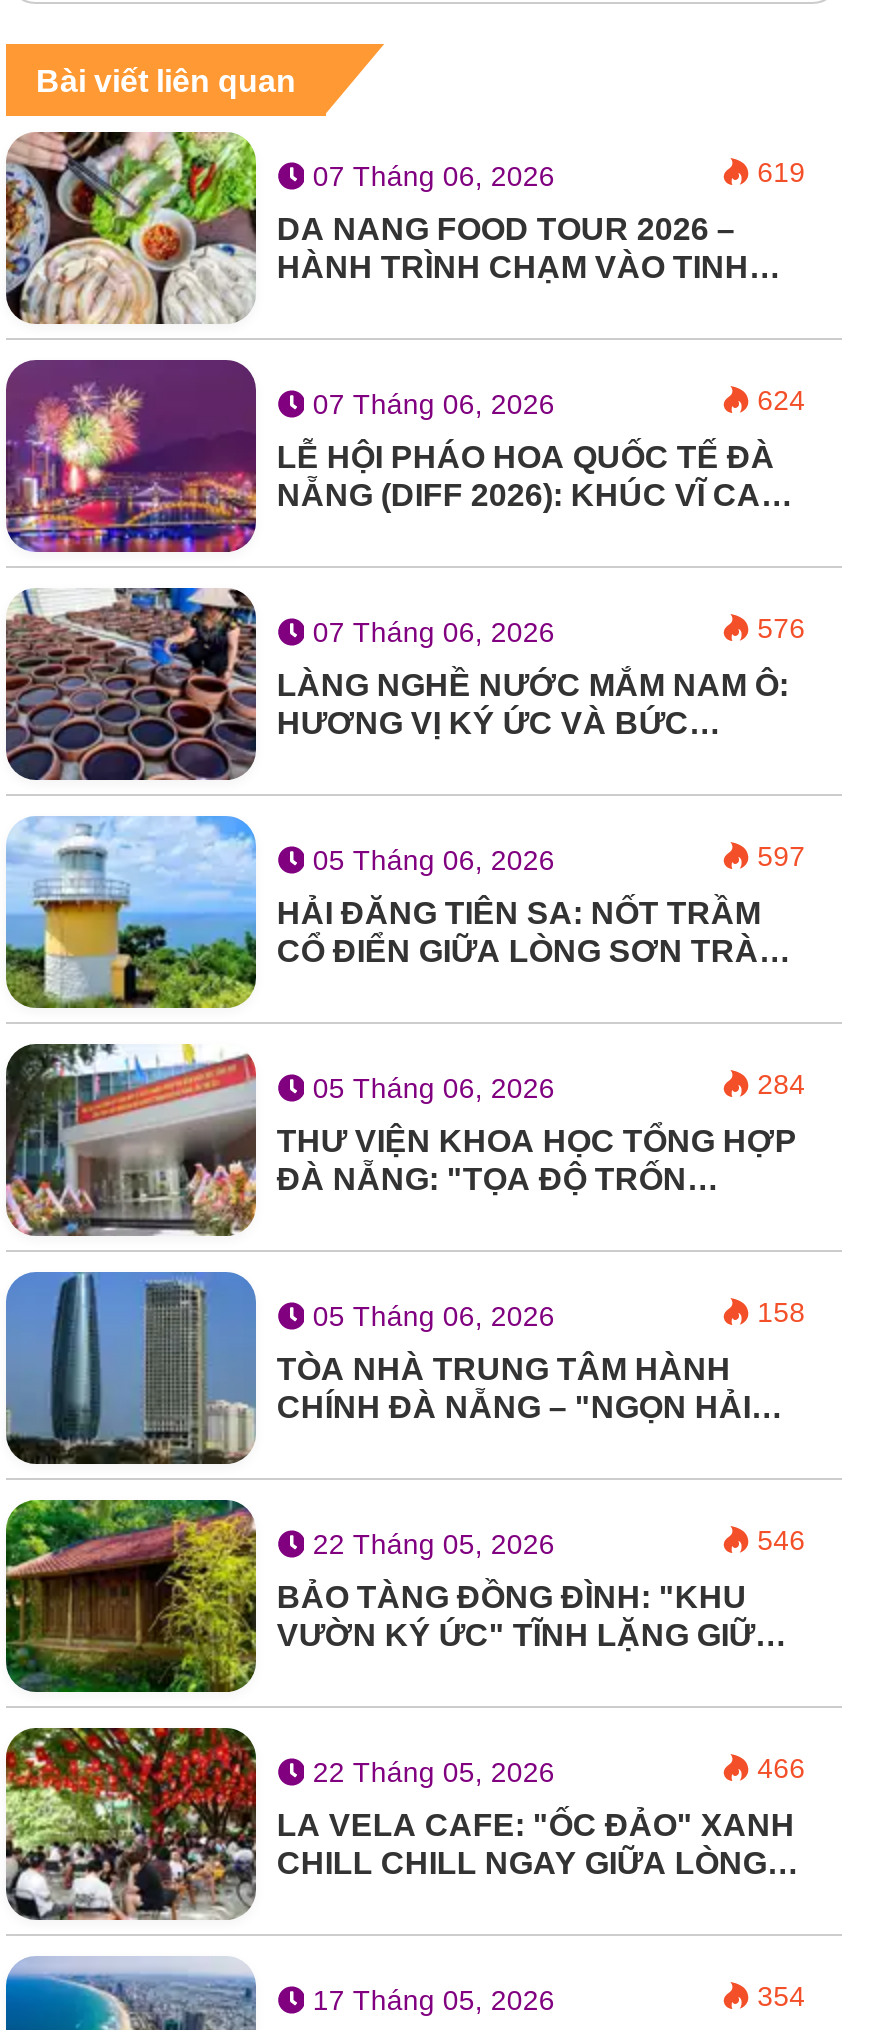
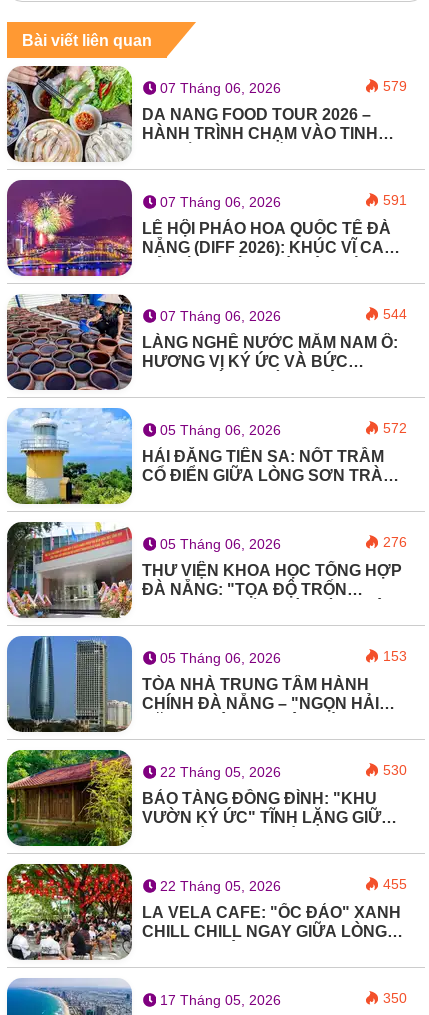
- 619
+ 579

- 624
+ 591

- 576
+ 544

- 597
+ 572

- 284
+ 276

- 158
+ 153

- 546
+ 530

- 466
+ 455

- 354
+ 350
